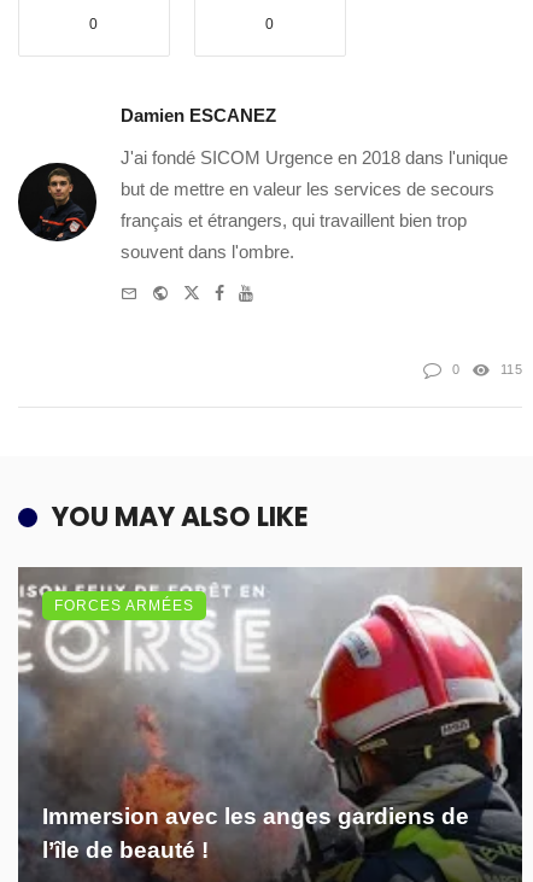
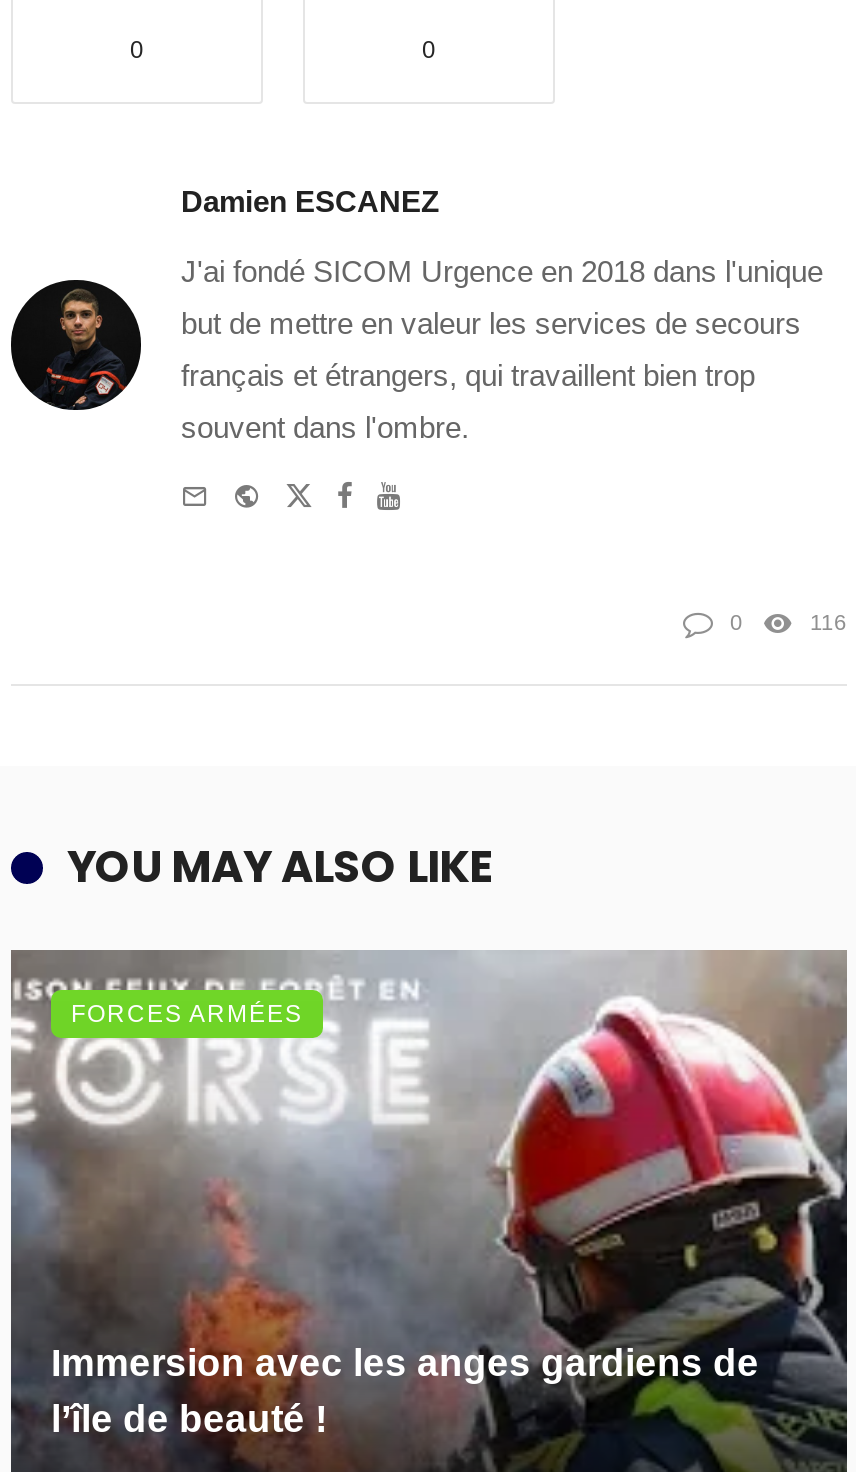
- 115
+ 116
